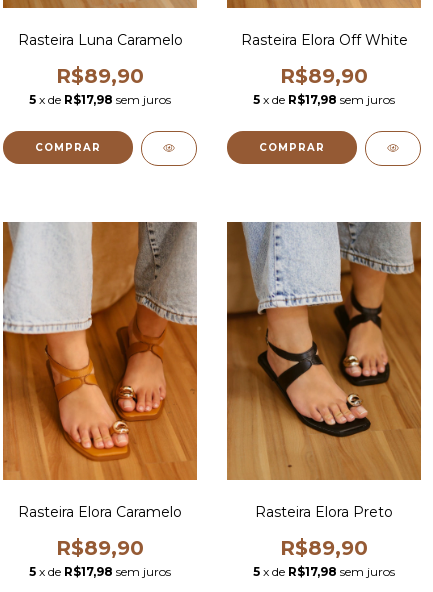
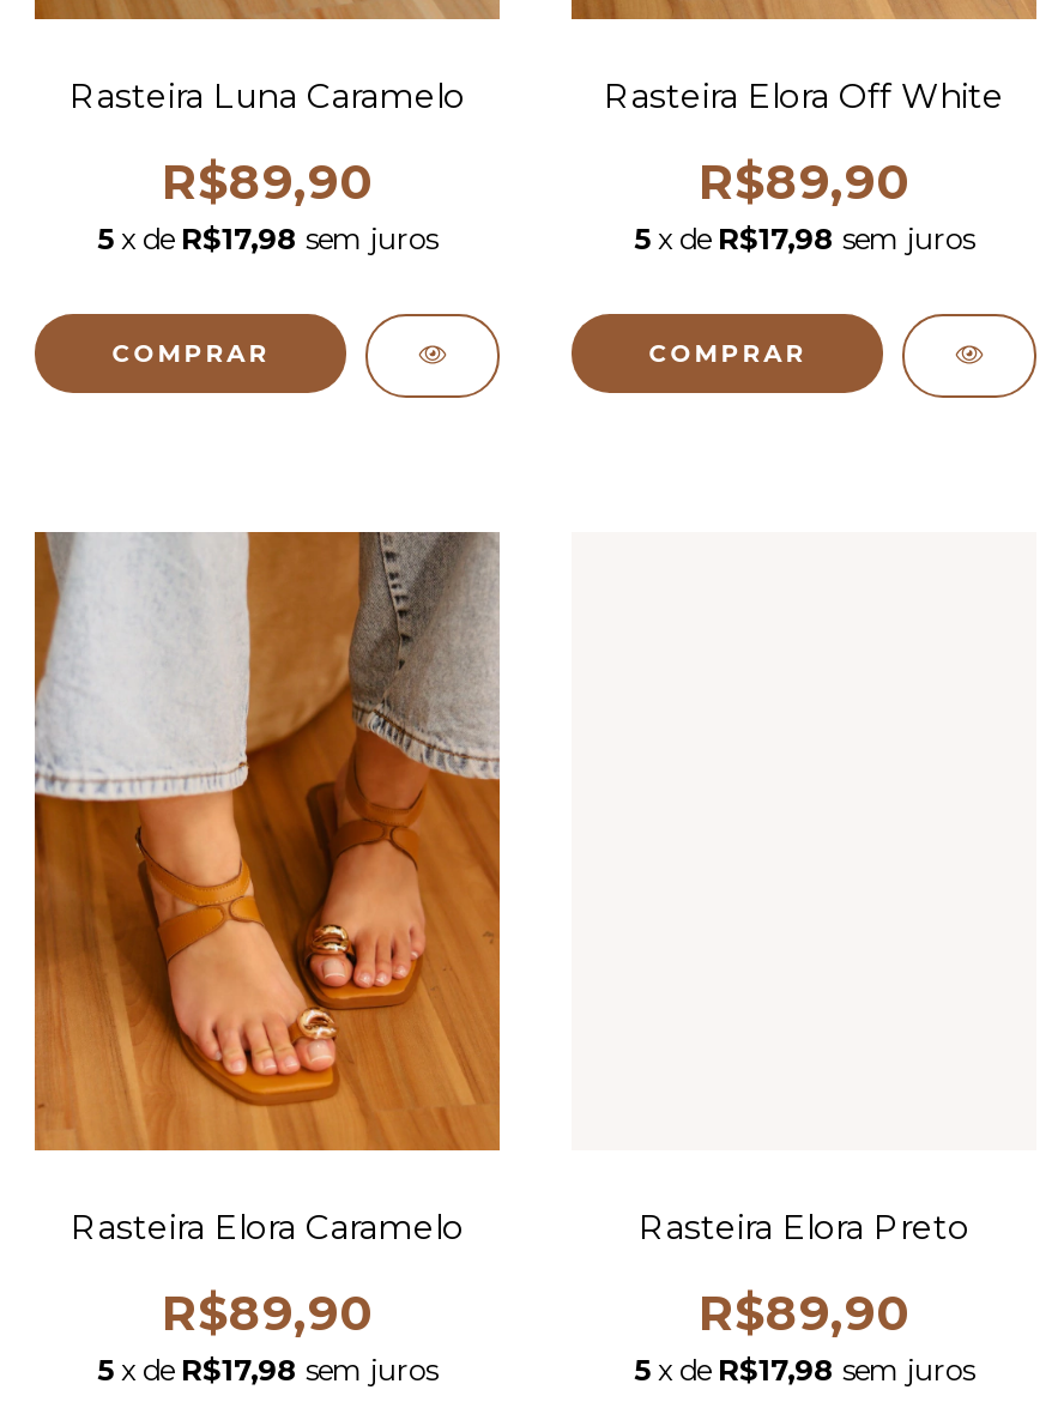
- [image]
